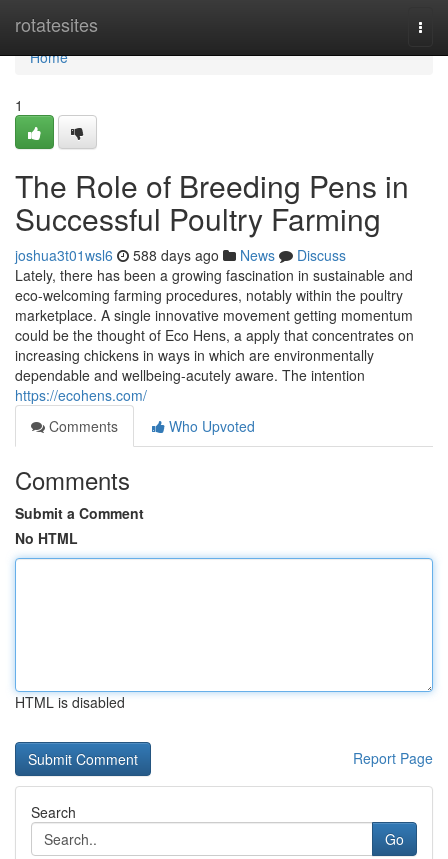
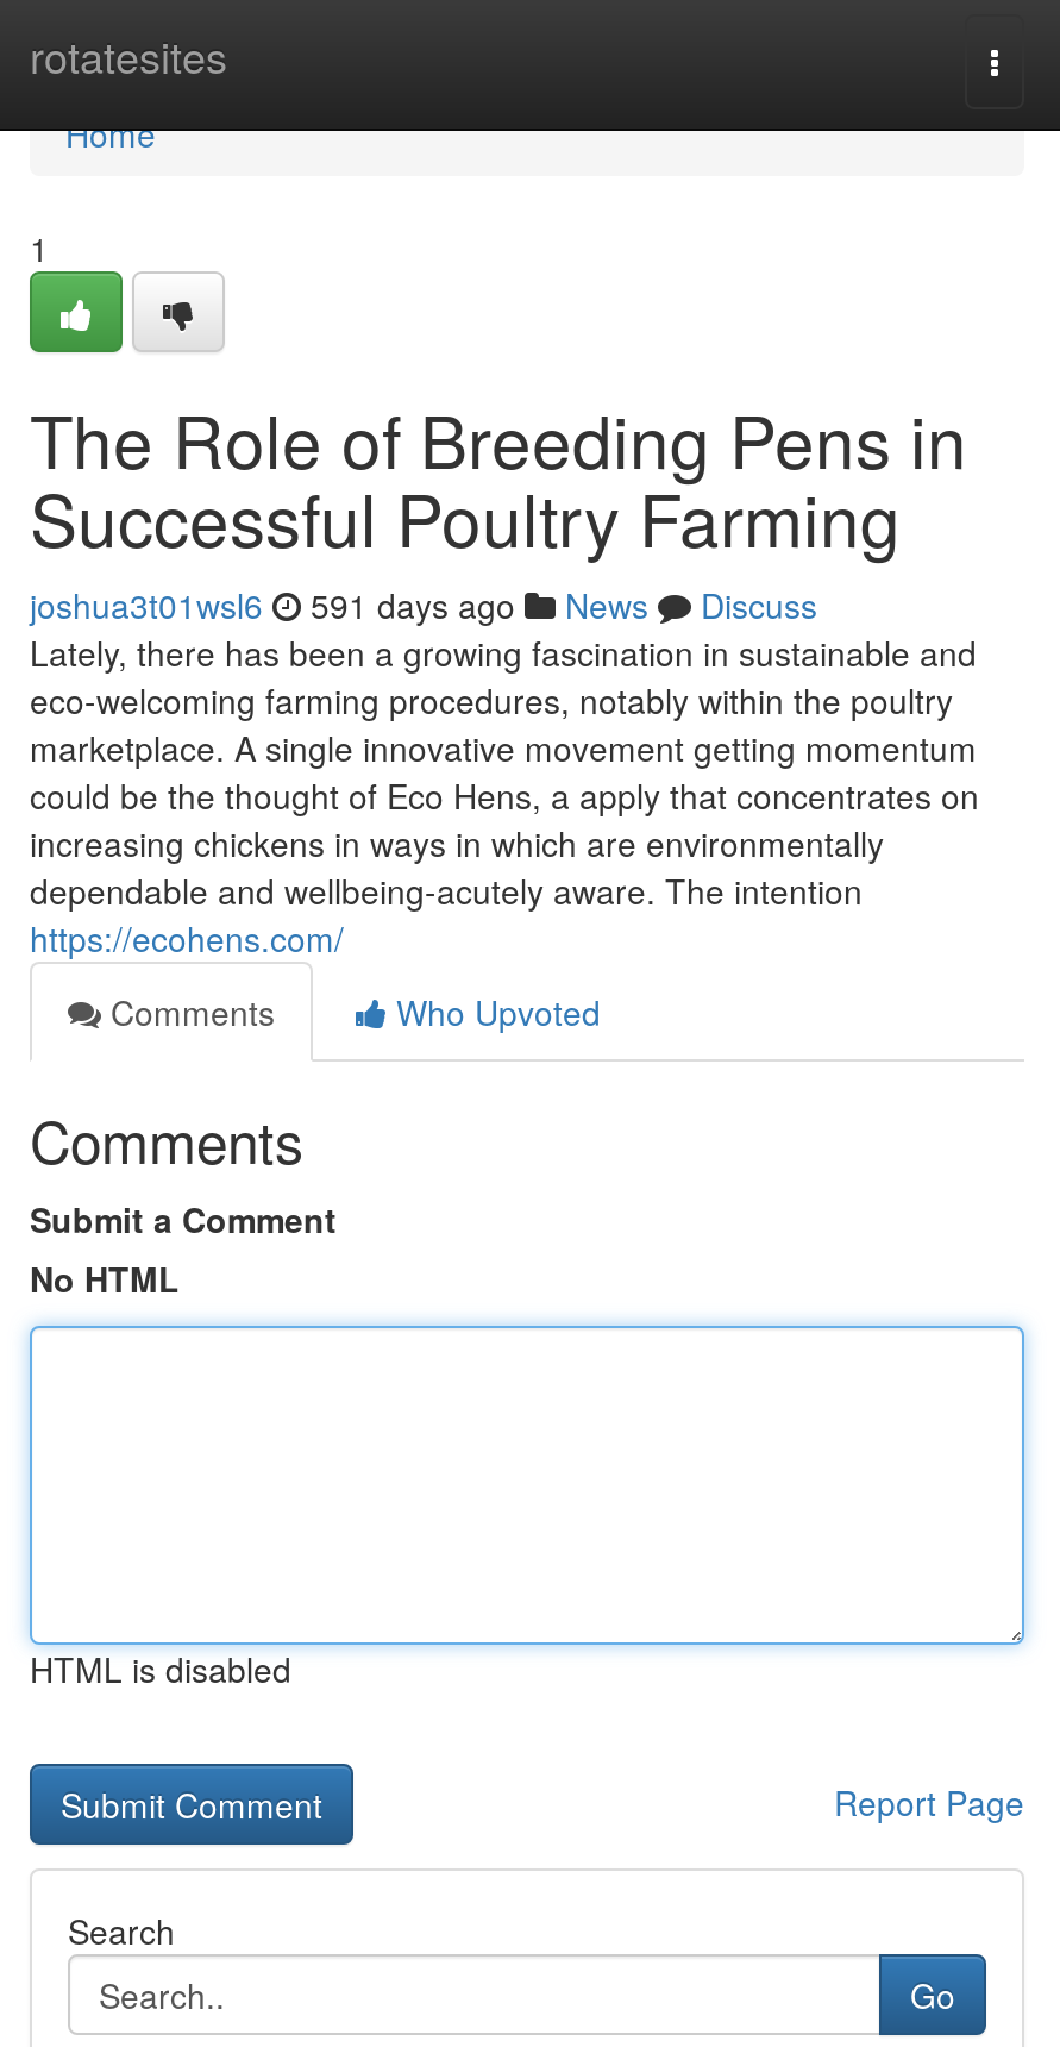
- joshua3t01wsl6 588 days ago News Discuss
+ joshua3t01wsl6 591 days ago News Discuss
